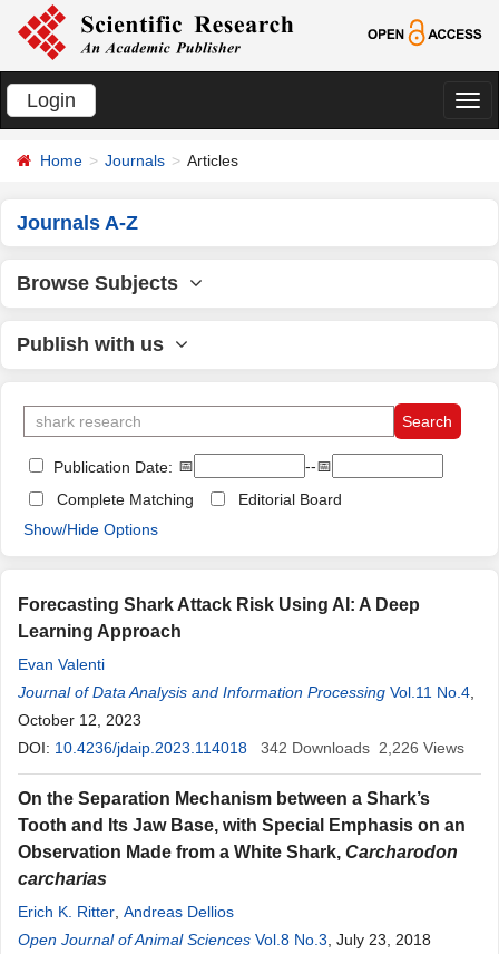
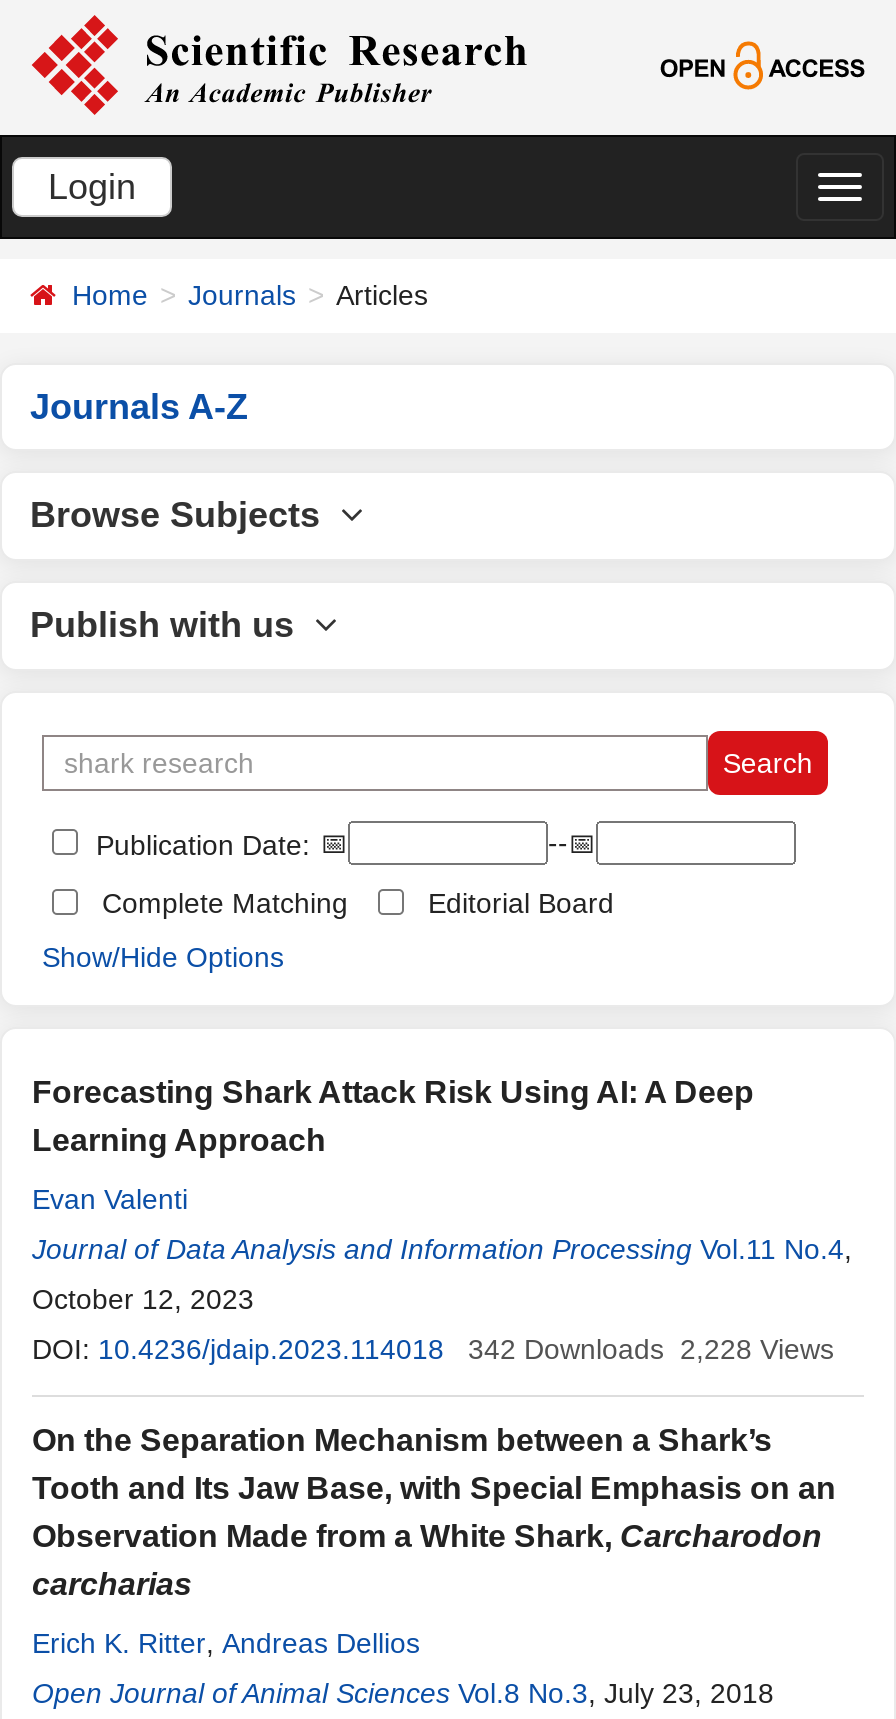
- 342 Downloads 2,226 Views
+ 342 Downloads 2,228 Views
